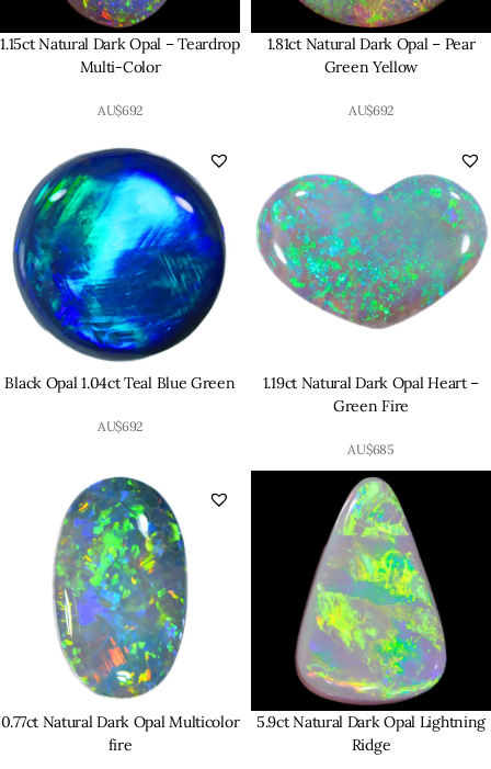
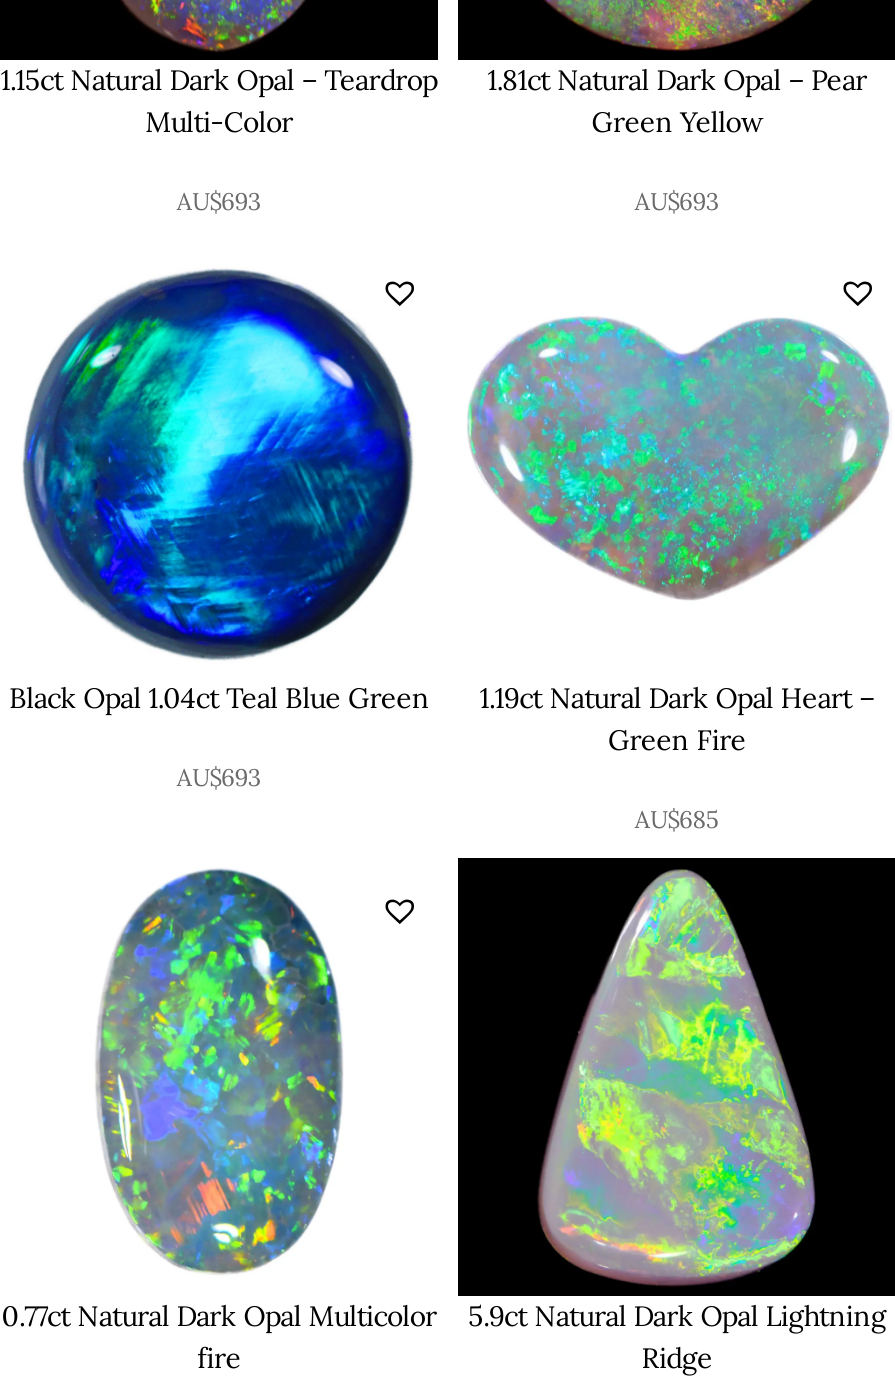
- AU$692
+ AU$693

- AU$692
+ AU$693

- AU$692
+ AU$693
